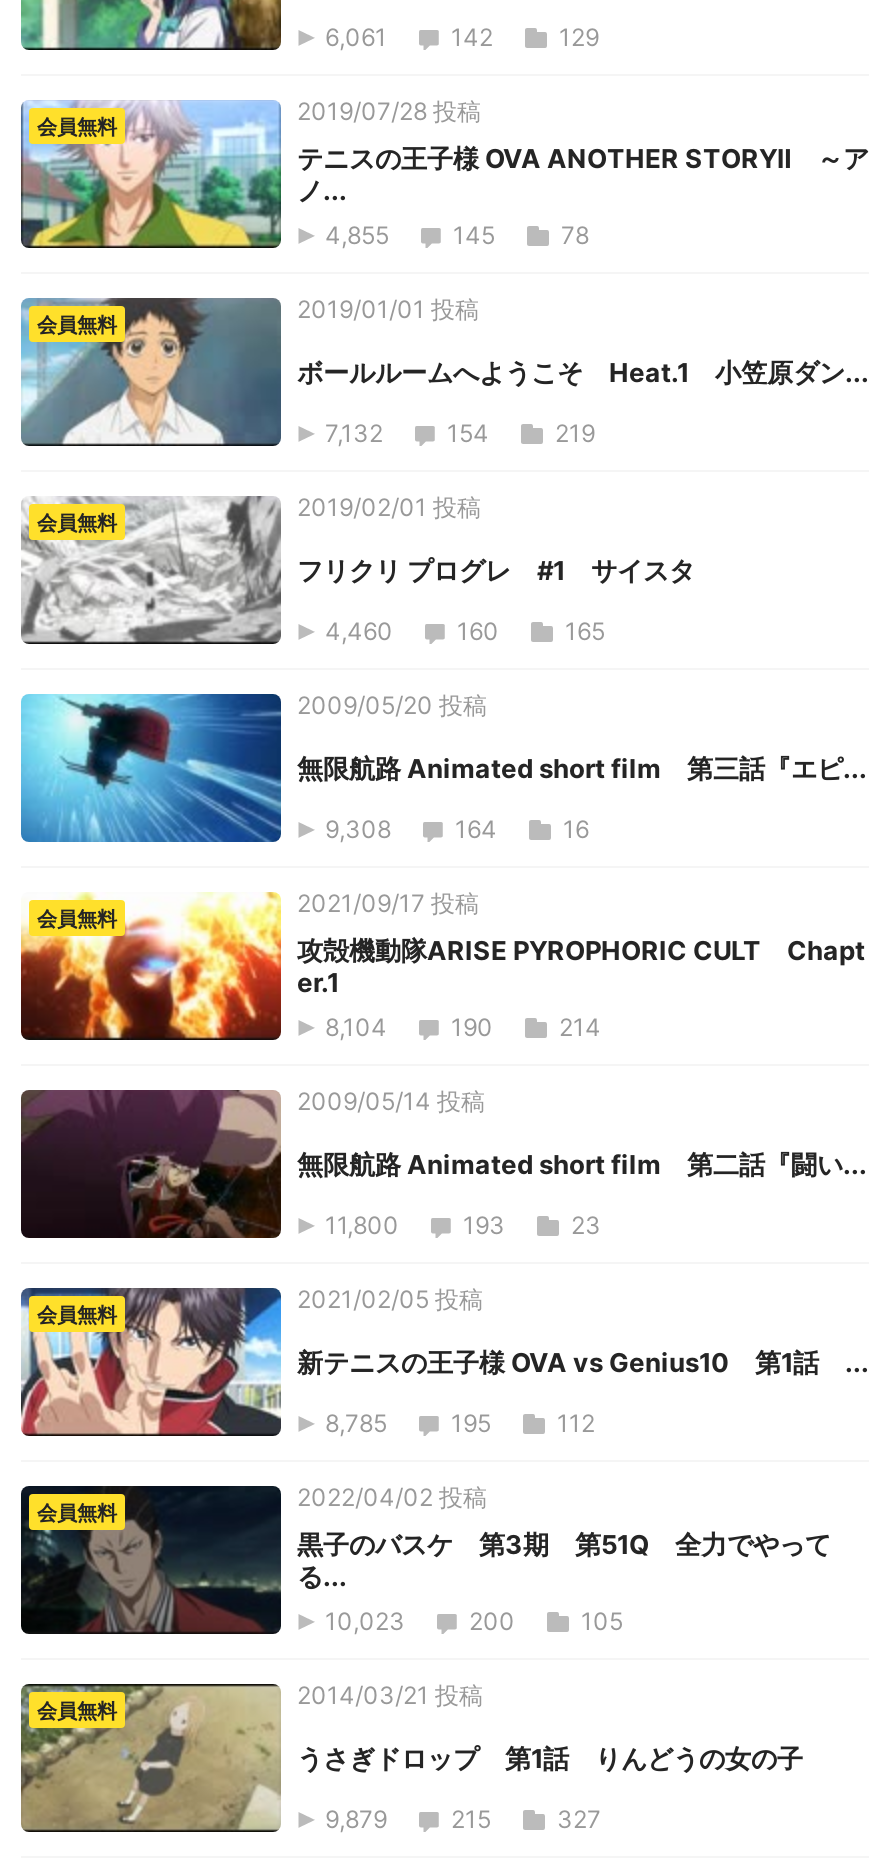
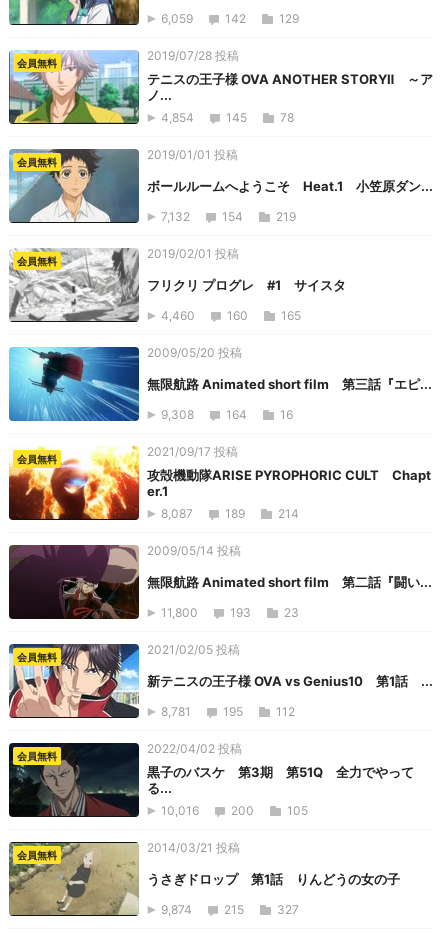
- 6,061
+ 6,059

- 4,855
+ 4,854

- 8,104
+ 8,087

- 190
+ 189

- 8,785
+ 8,781

- 10,023
+ 10,016

- 9,879
+ 9,874
